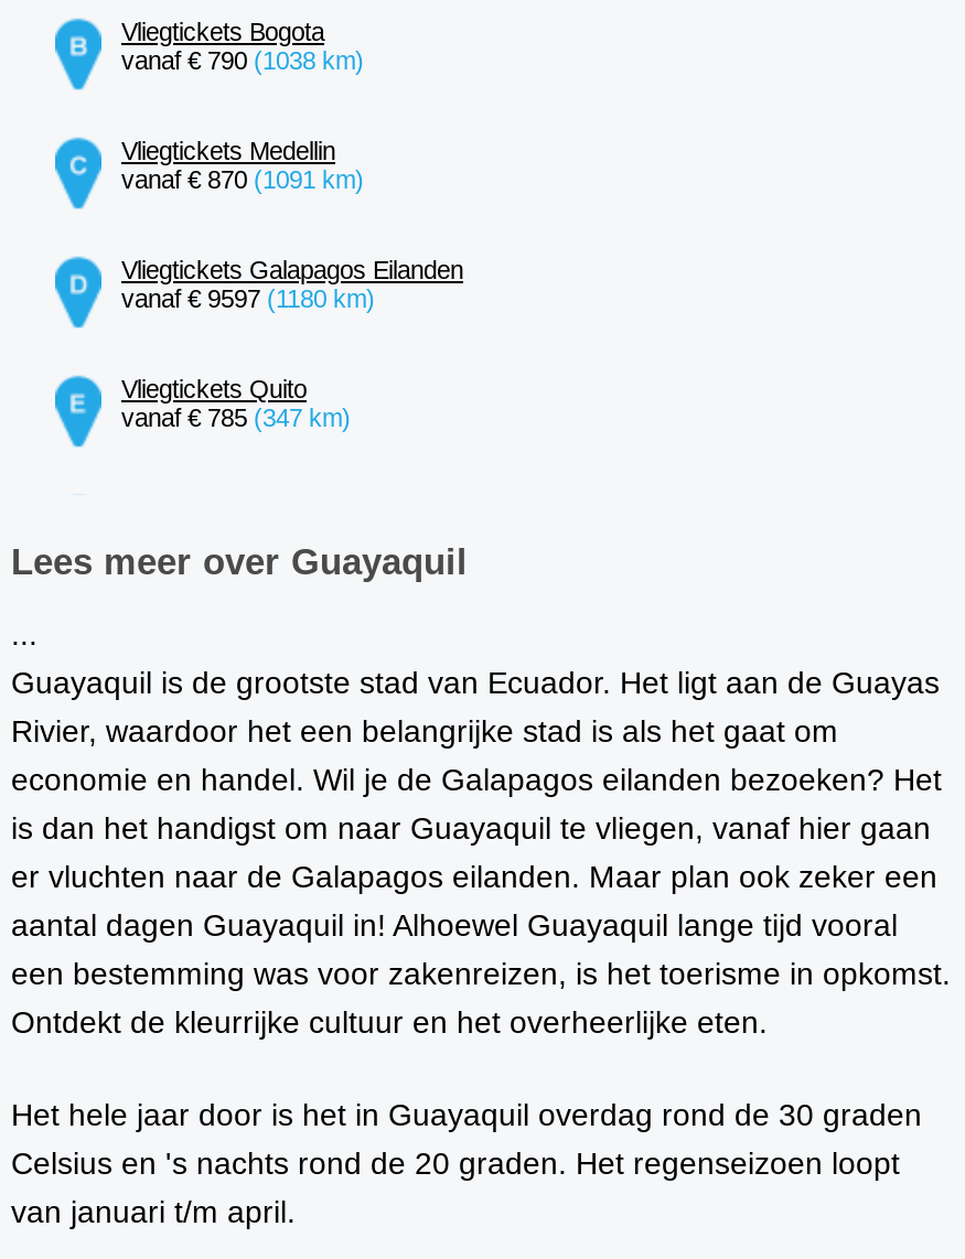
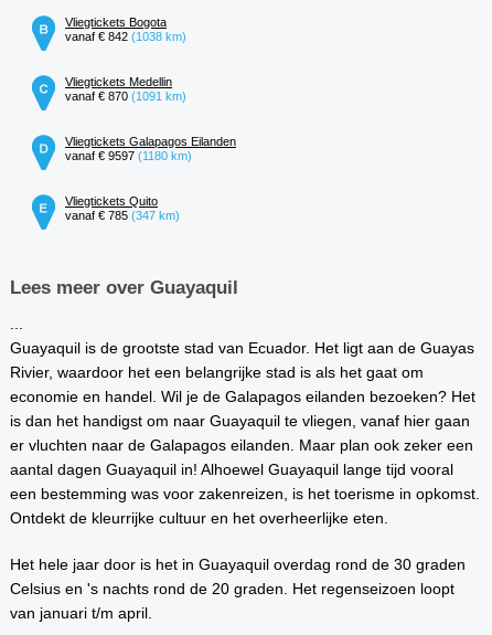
- vanaf € 790 (1038 km)
+ vanaf € 842 (1038 km)
